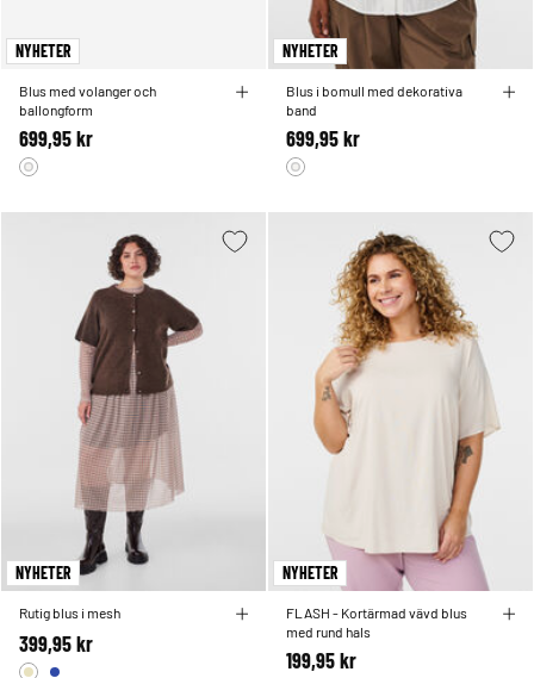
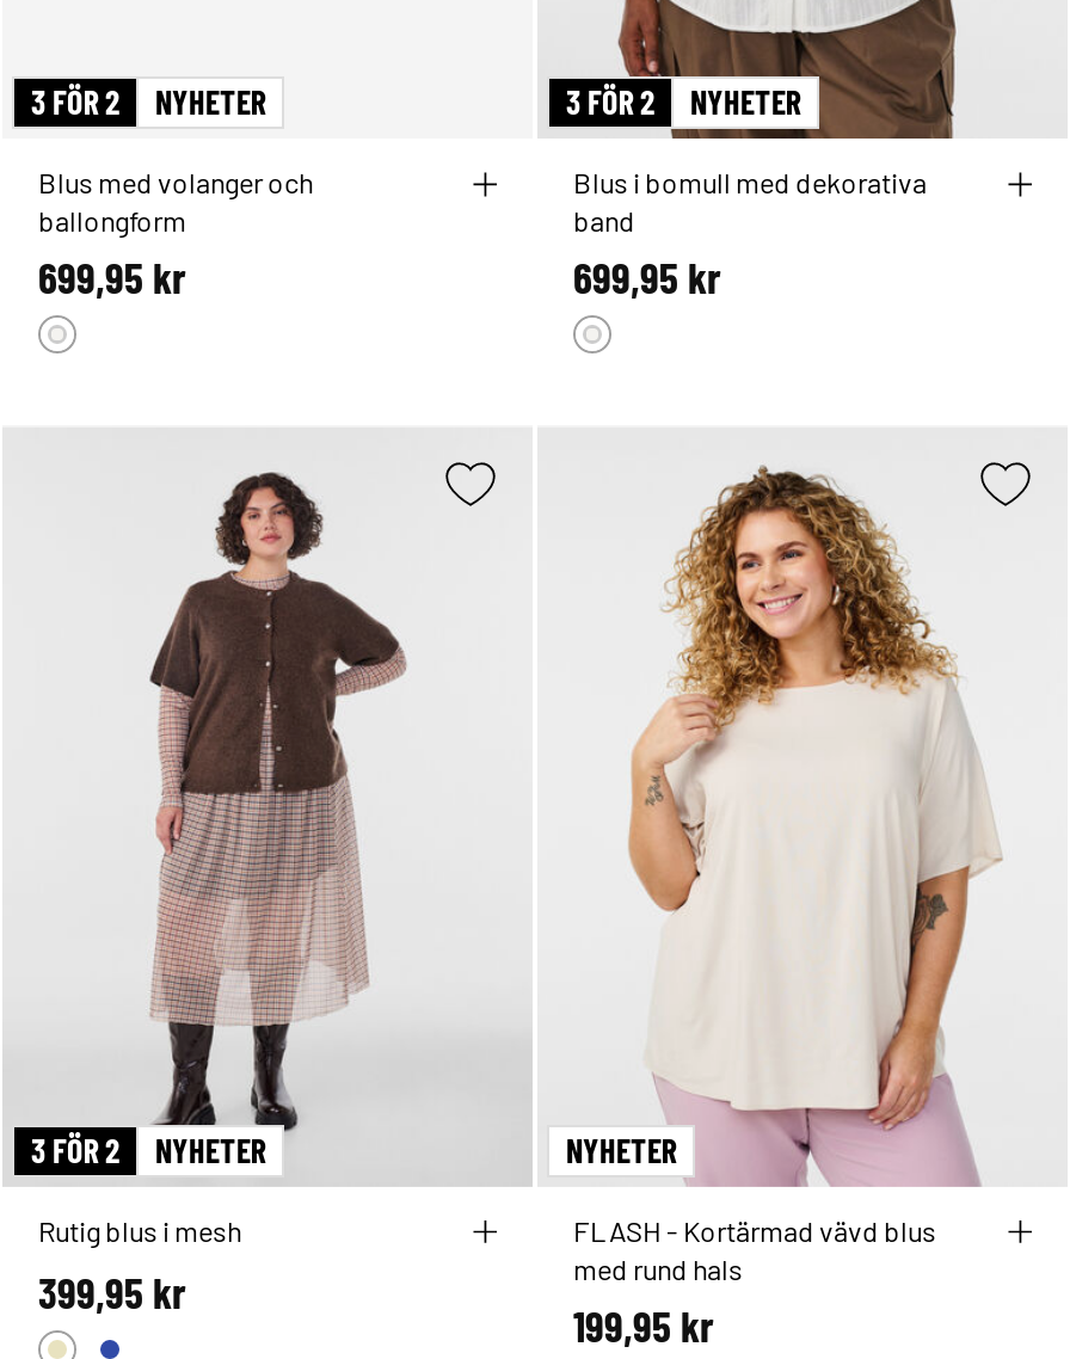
+ 3 FÖR 2

+ 3 FÖR 2

+ 3 FÖR 2
